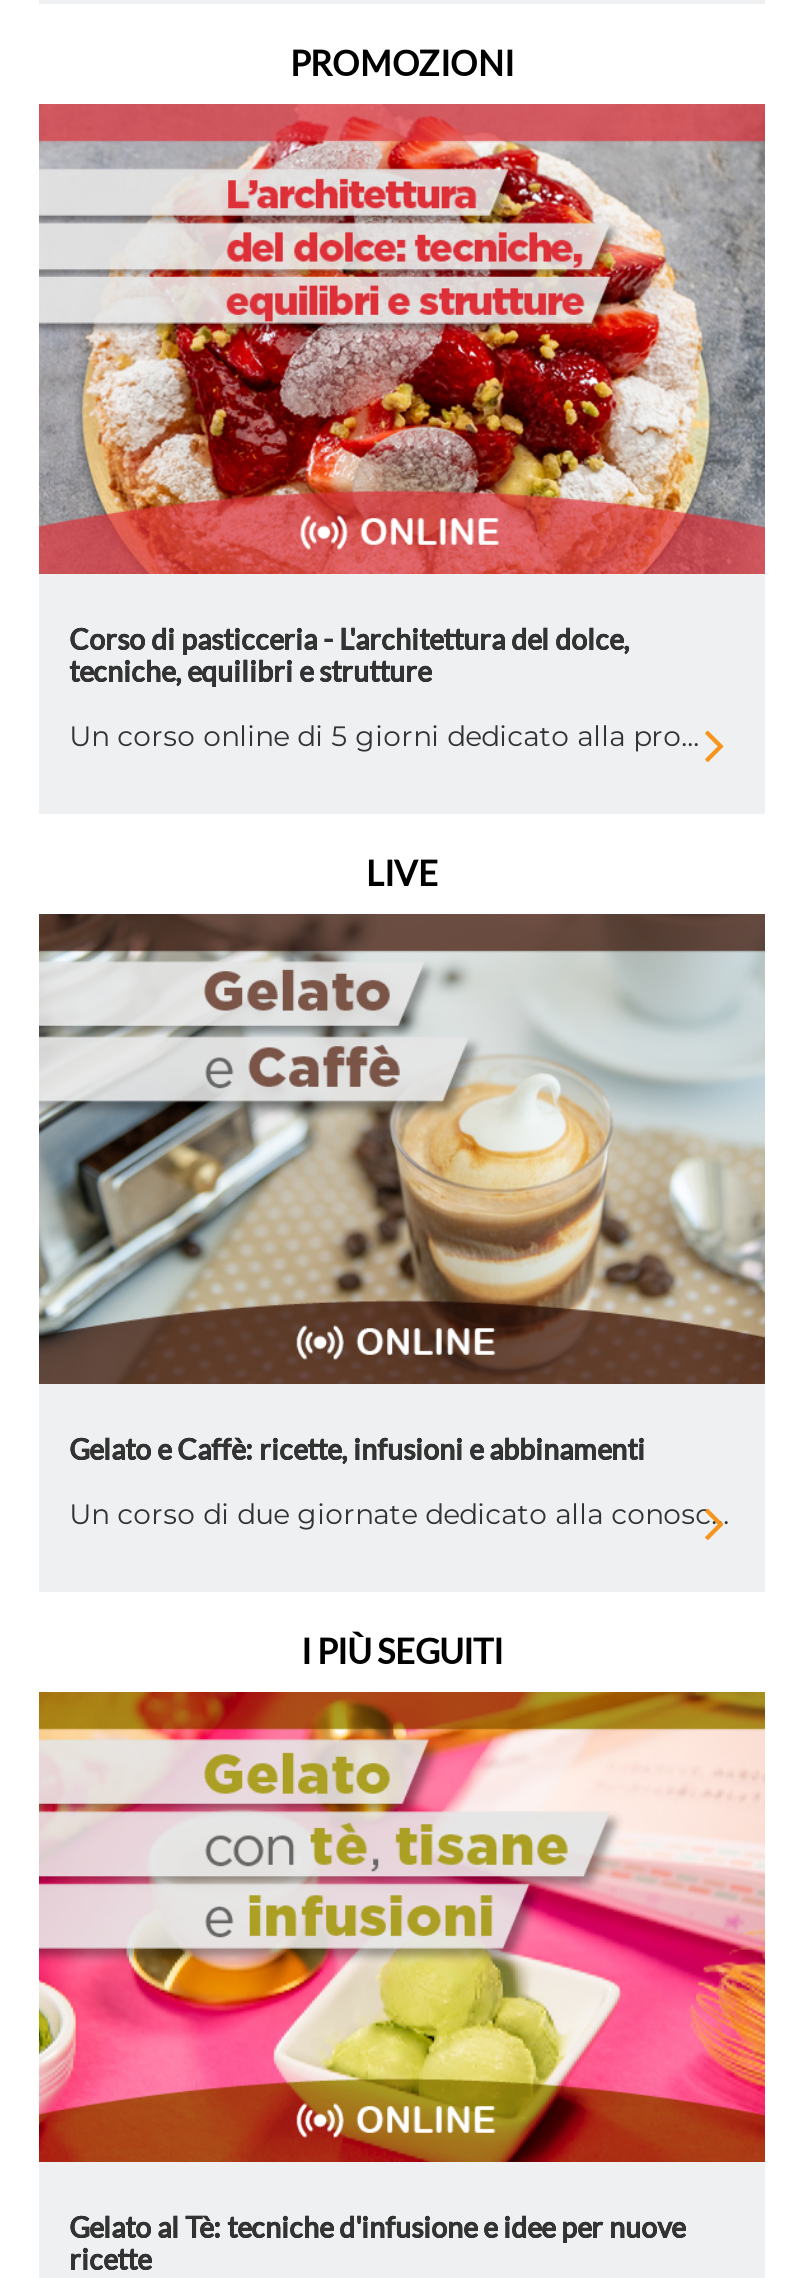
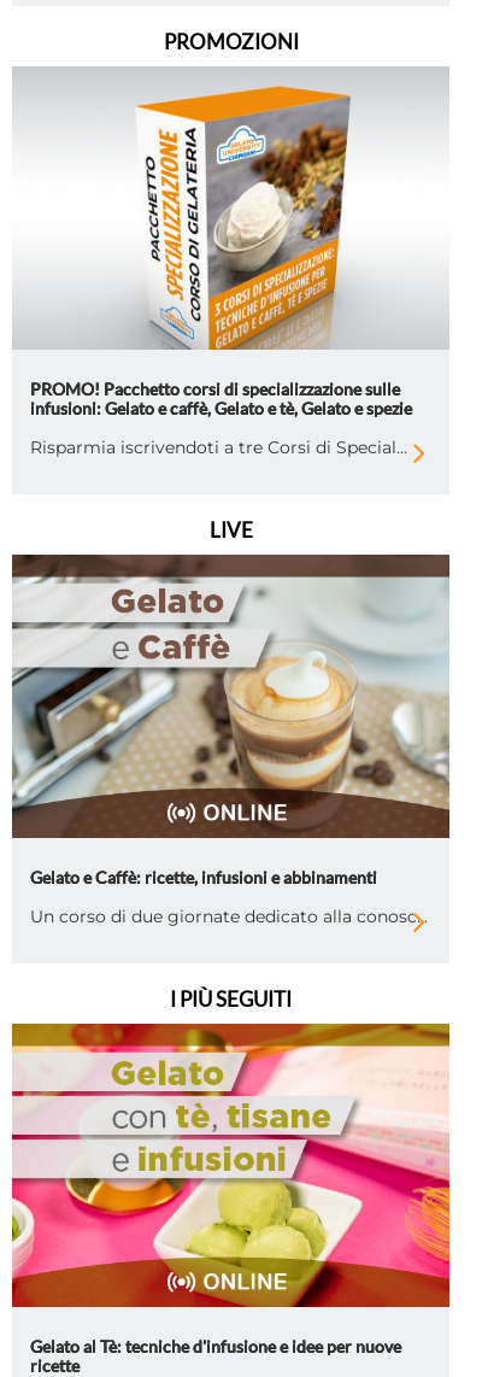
- [image]
- Corso di pasticceria - L'architettura del dolce,
- tecniche, equilibri e strutture
+ [image]
+ PROMO! Pacchetto corsi di specializzazione sulle
+ infusioni: Gelato e caffè, Gelato e tè, Gelato e spezie

- Un corso online di 5 giorni dedicato alla pro...
+ Risparmia iscrivendoti a tre Corsi di Special...
